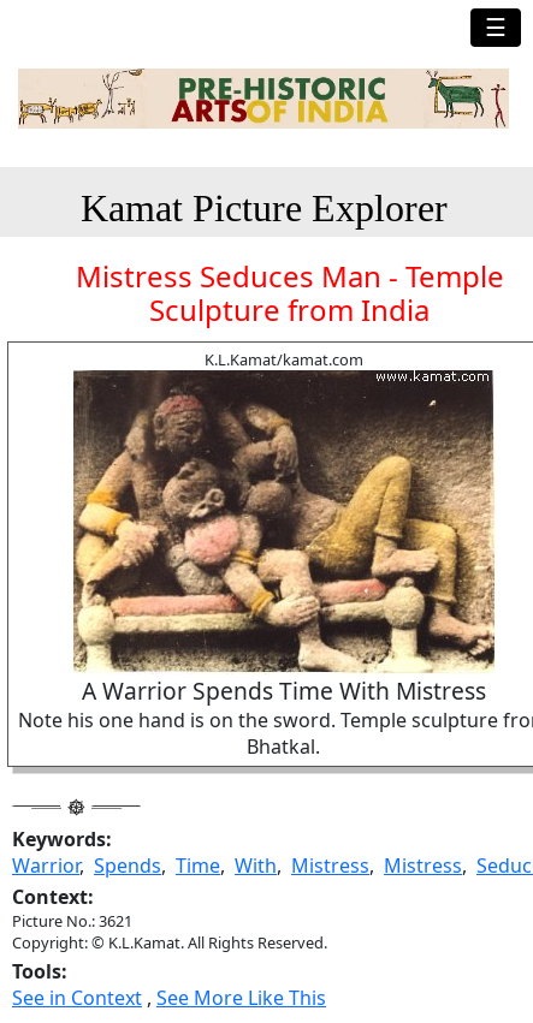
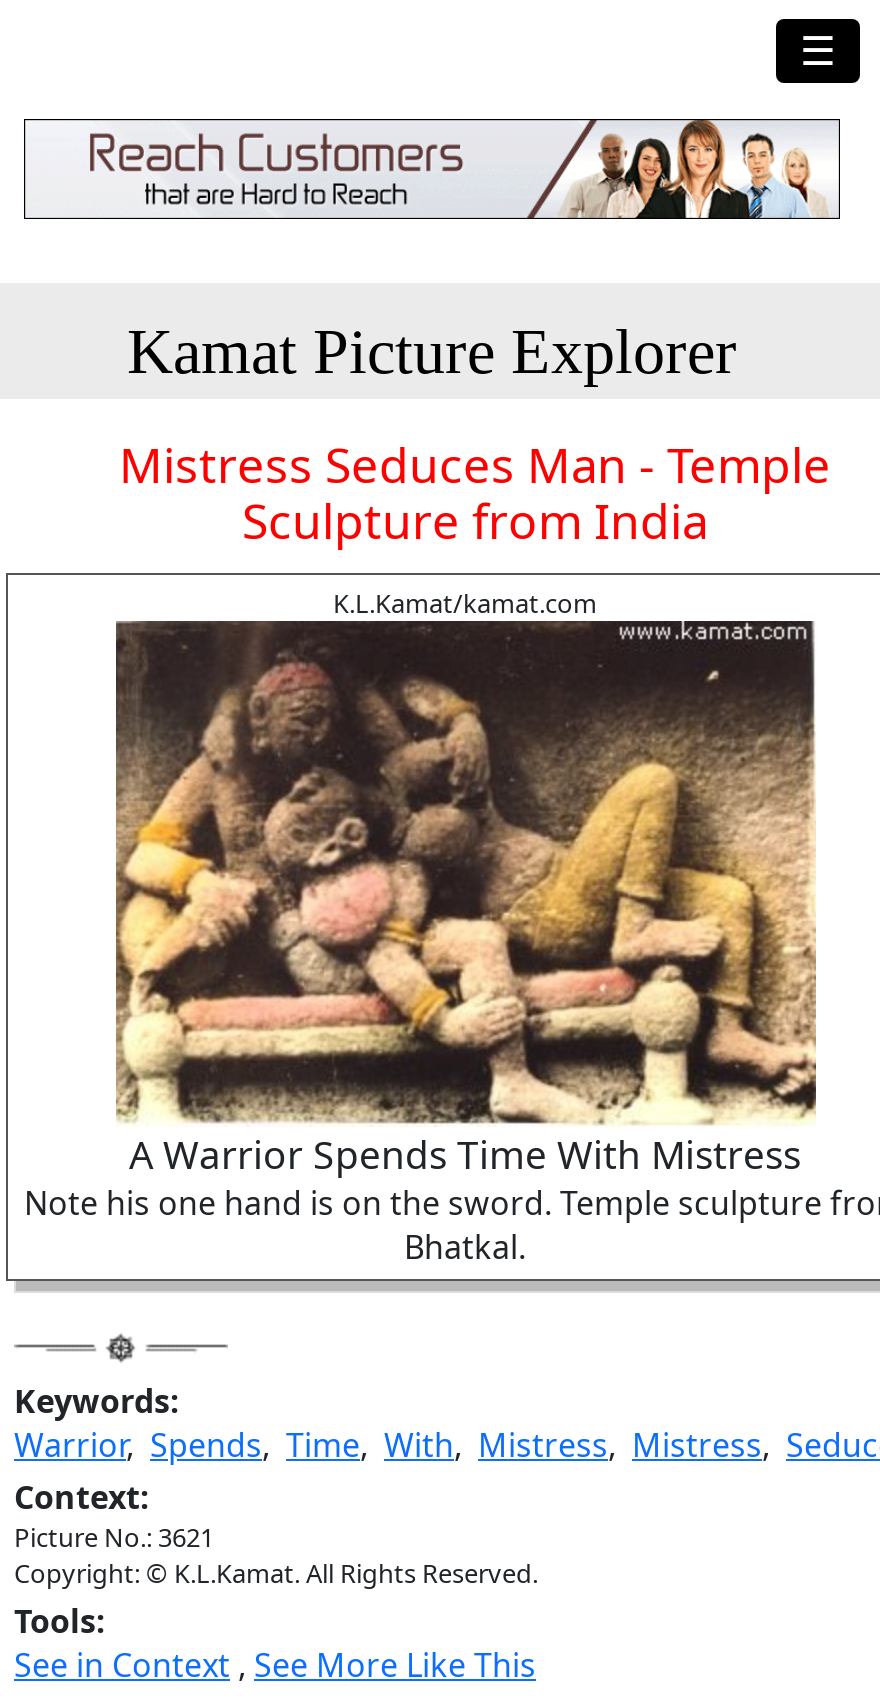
- [image]
+ [image]
